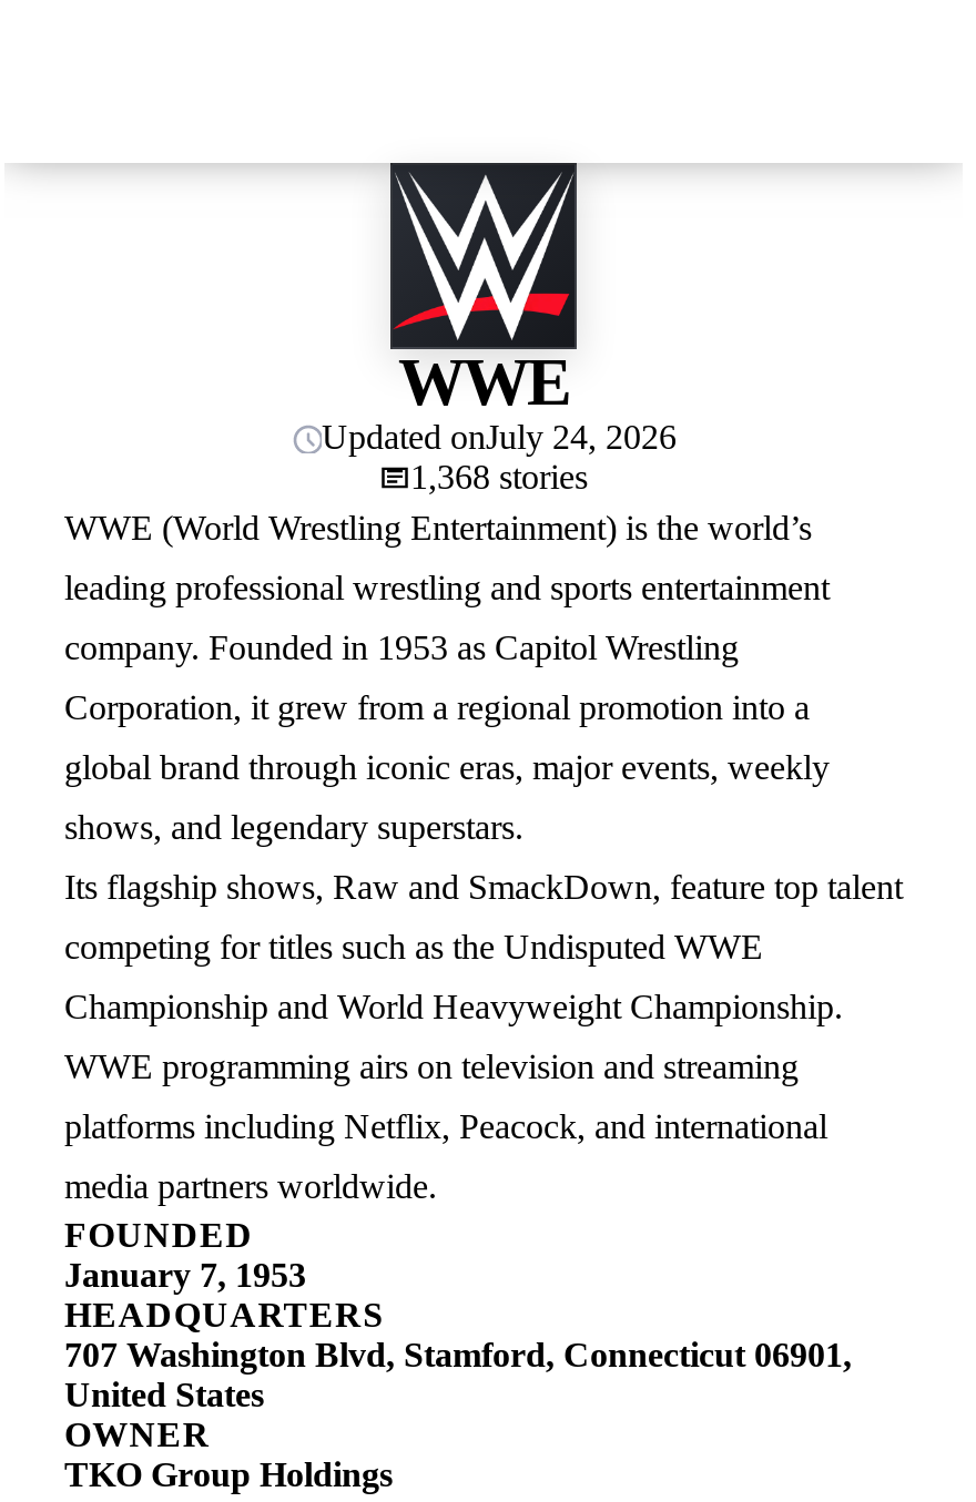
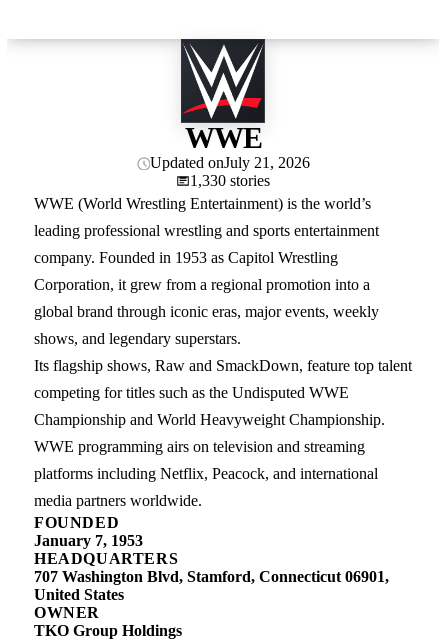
- Updated onJuly 24, 2026
+ Updated onJuly 21, 2026

- 1,368 stories
+ 1,330 stories
